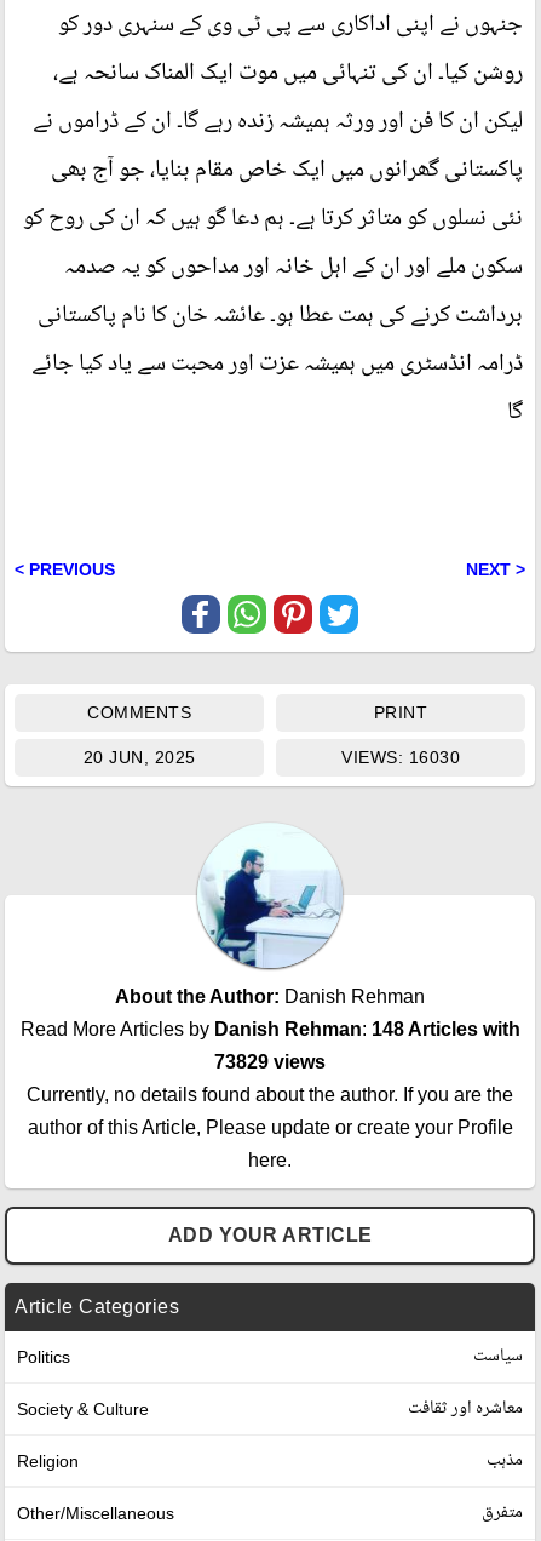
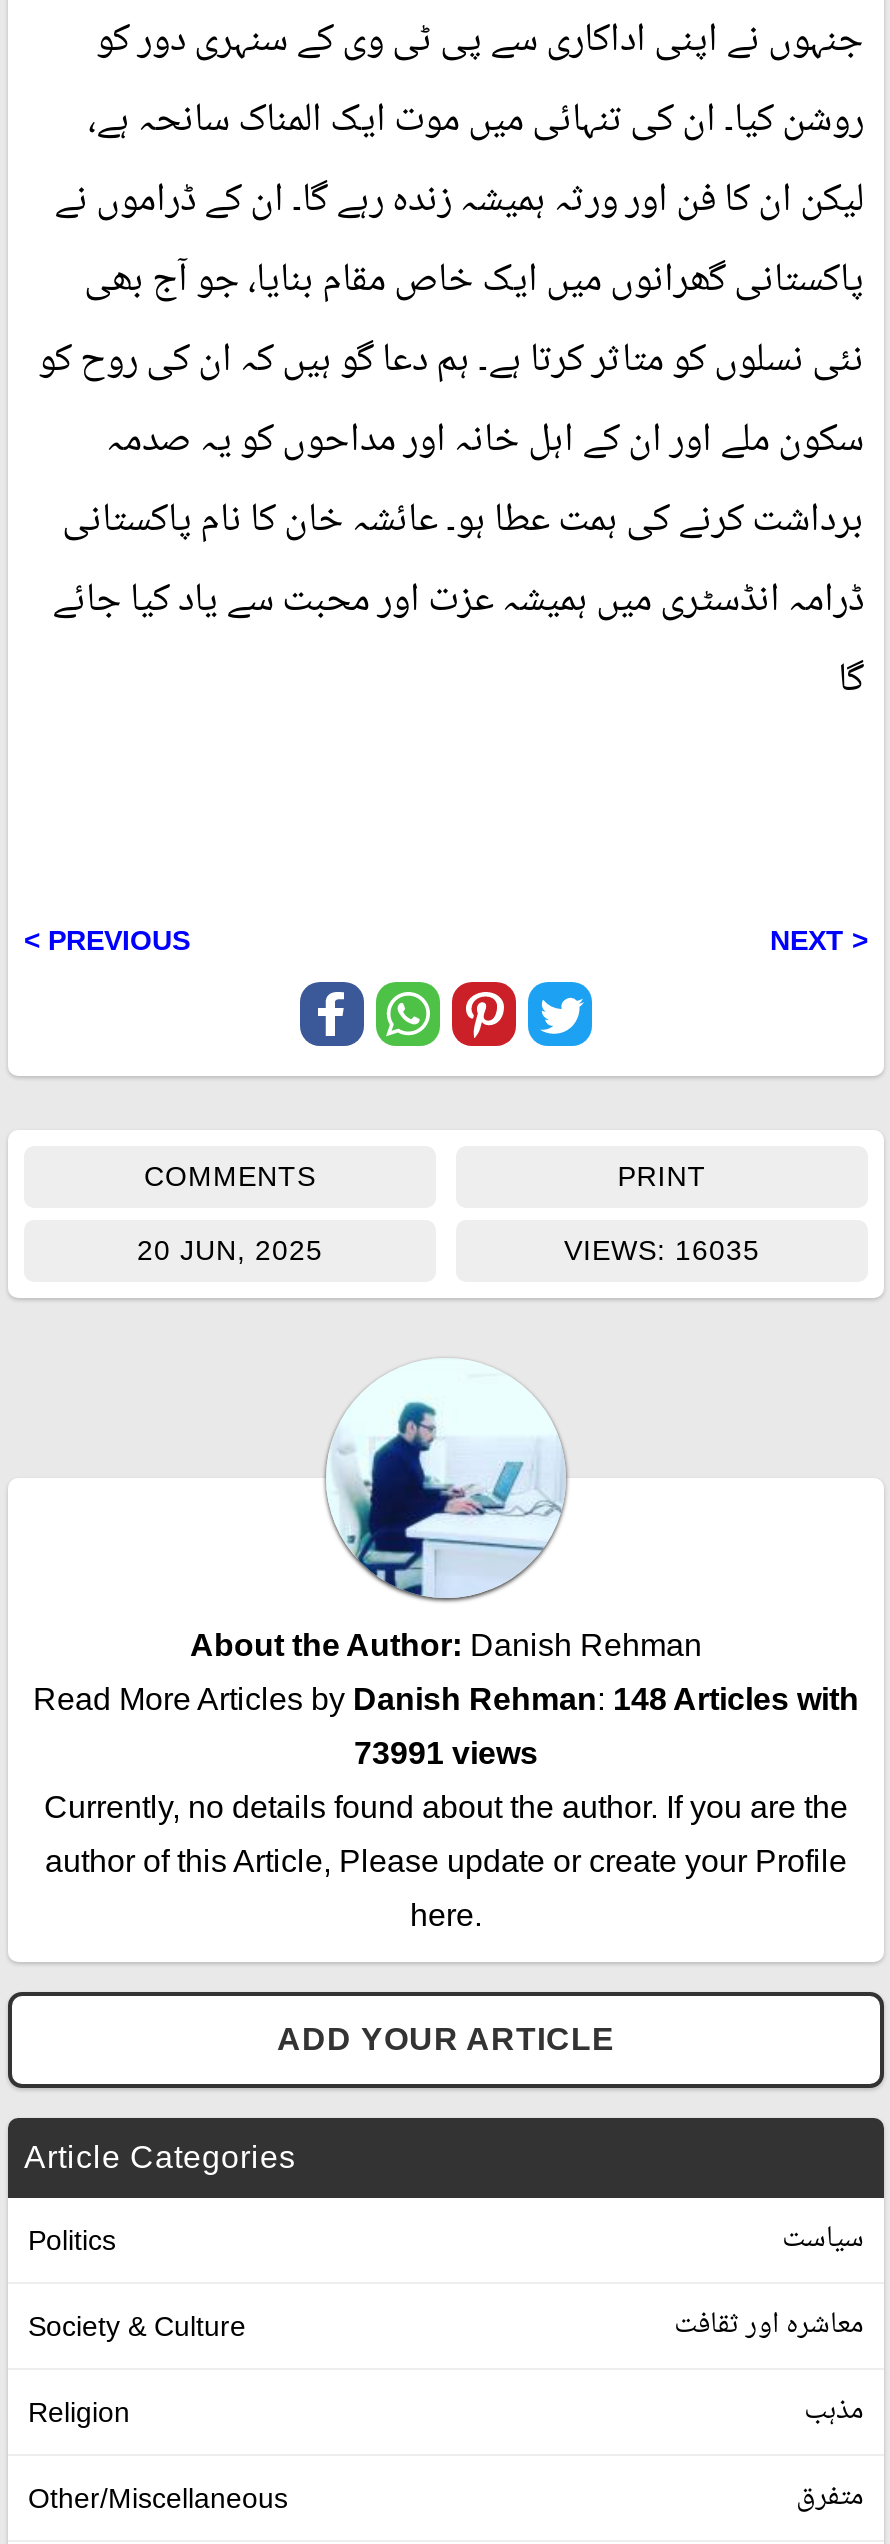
- VIEWS: 16030
+ VIEWS: 16035

- 73829 views
+ 73991 views
